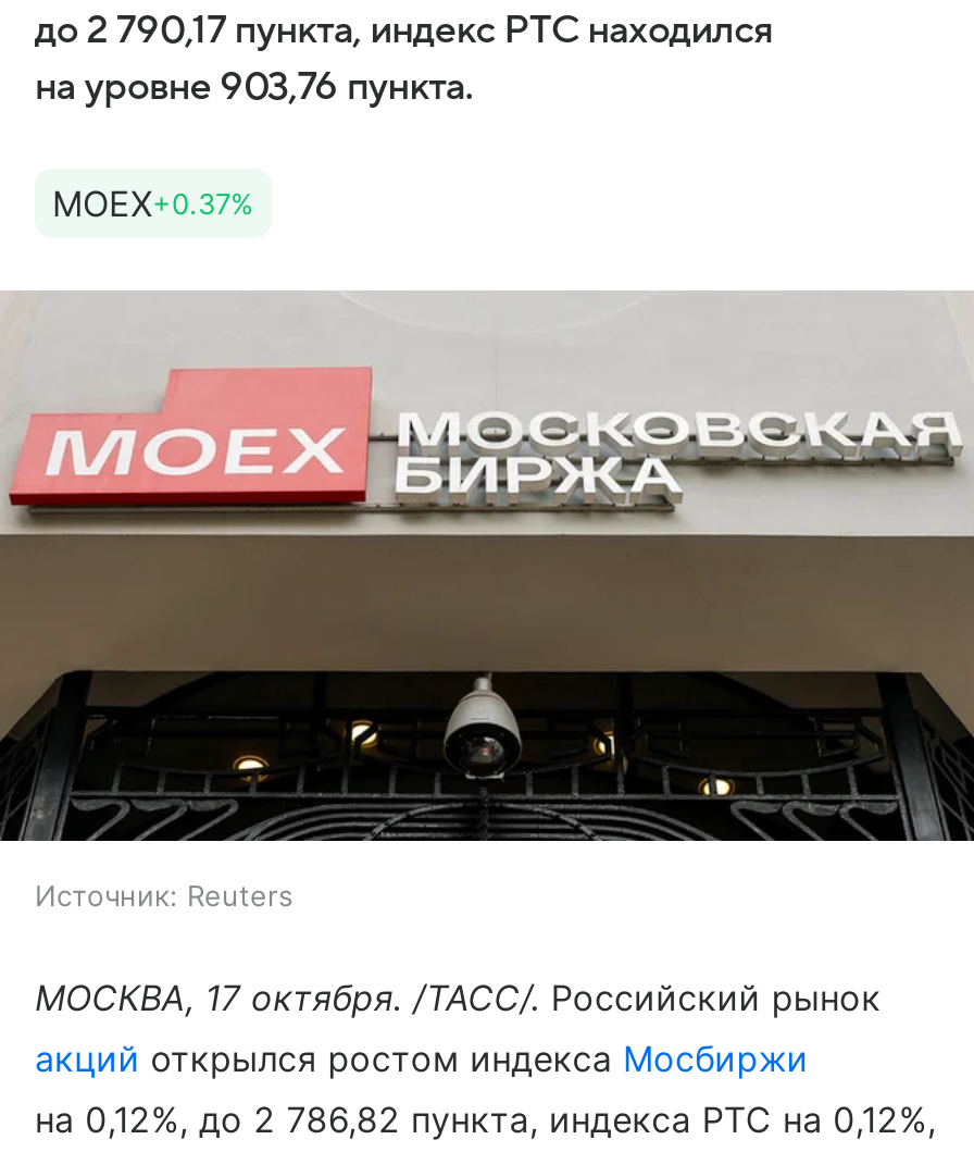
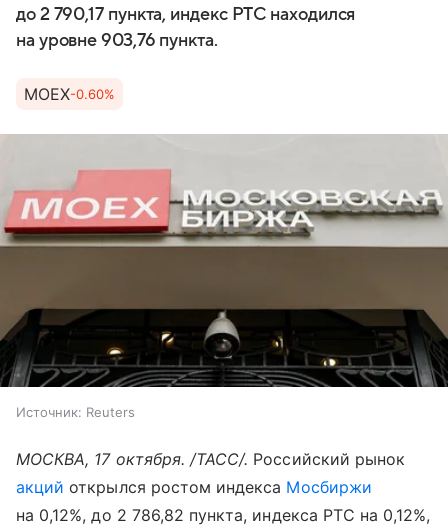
- MOEX+0.37%
+ MOEX-0.60%
